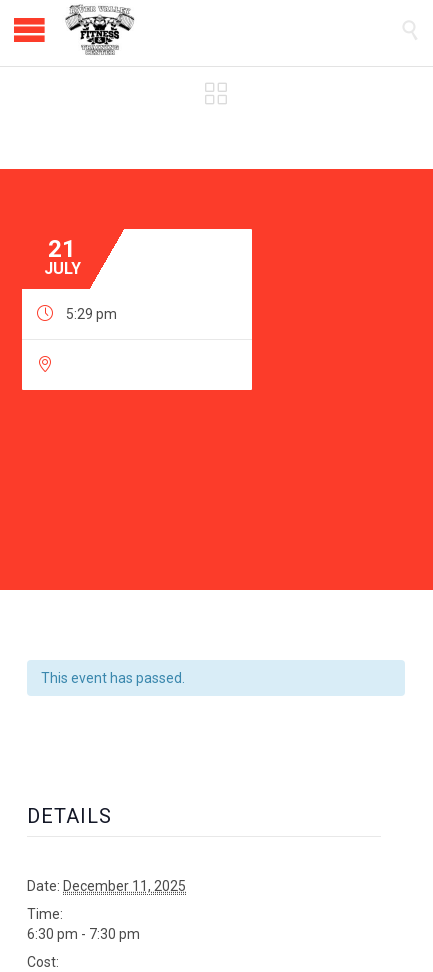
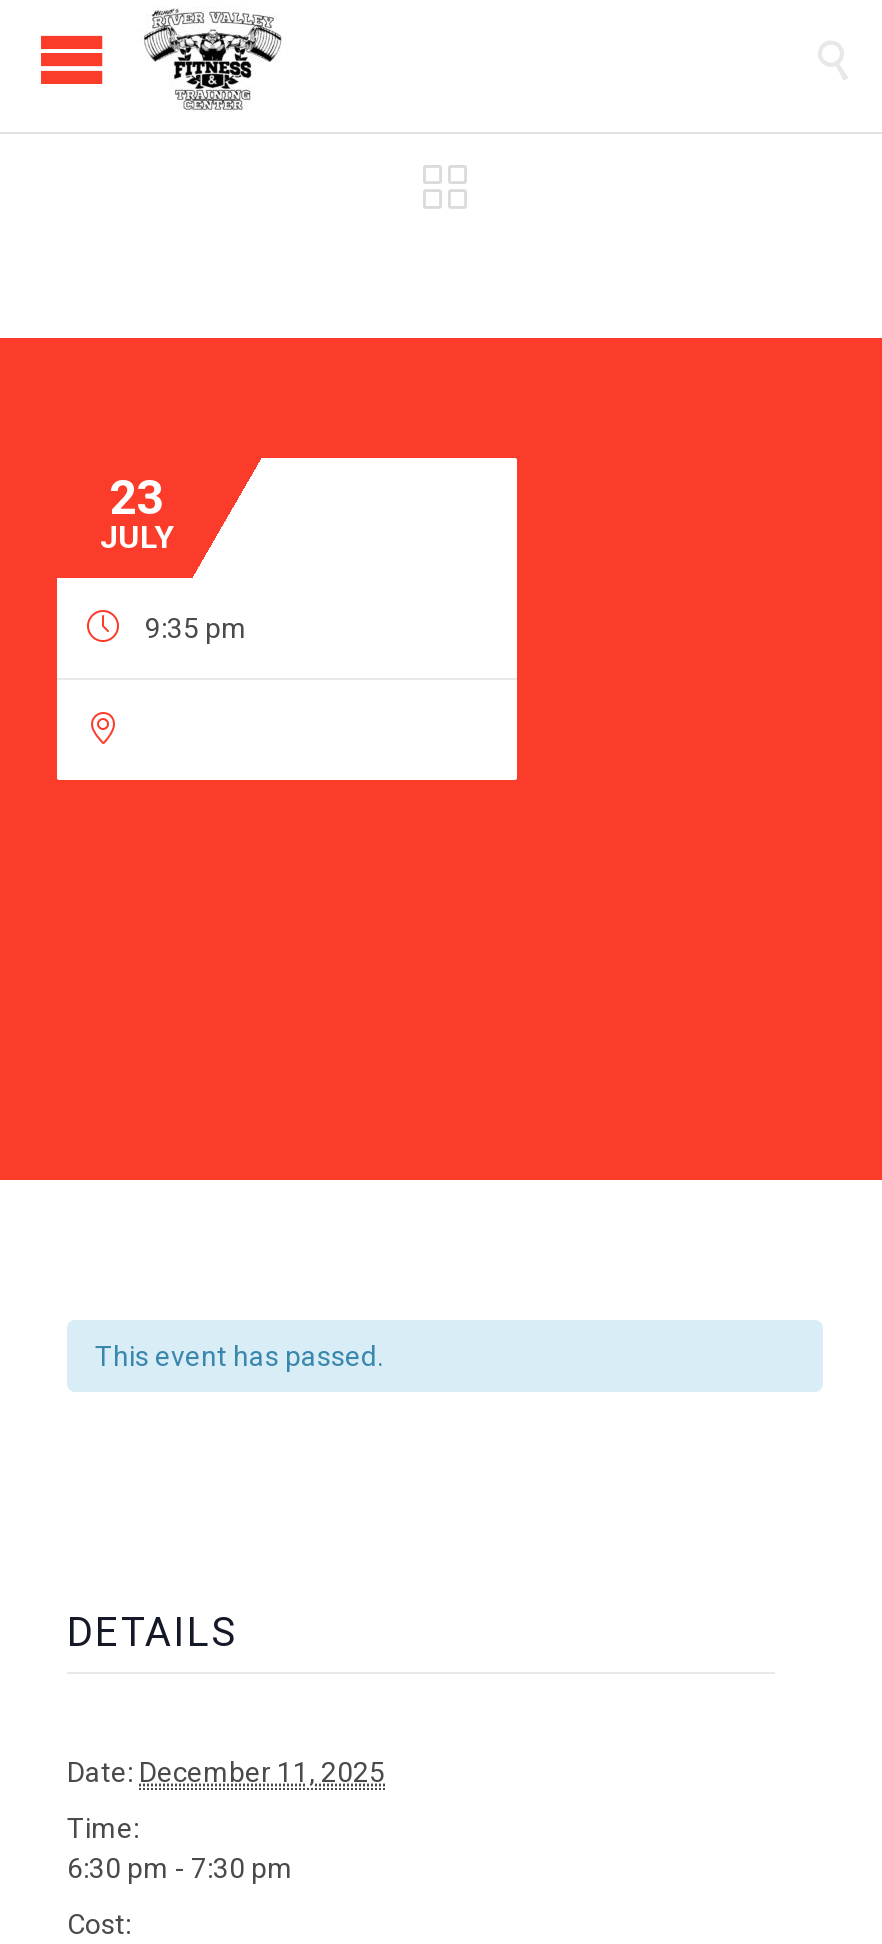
- 21
+ 23

- 5:29 pm
+ 9:35 pm
